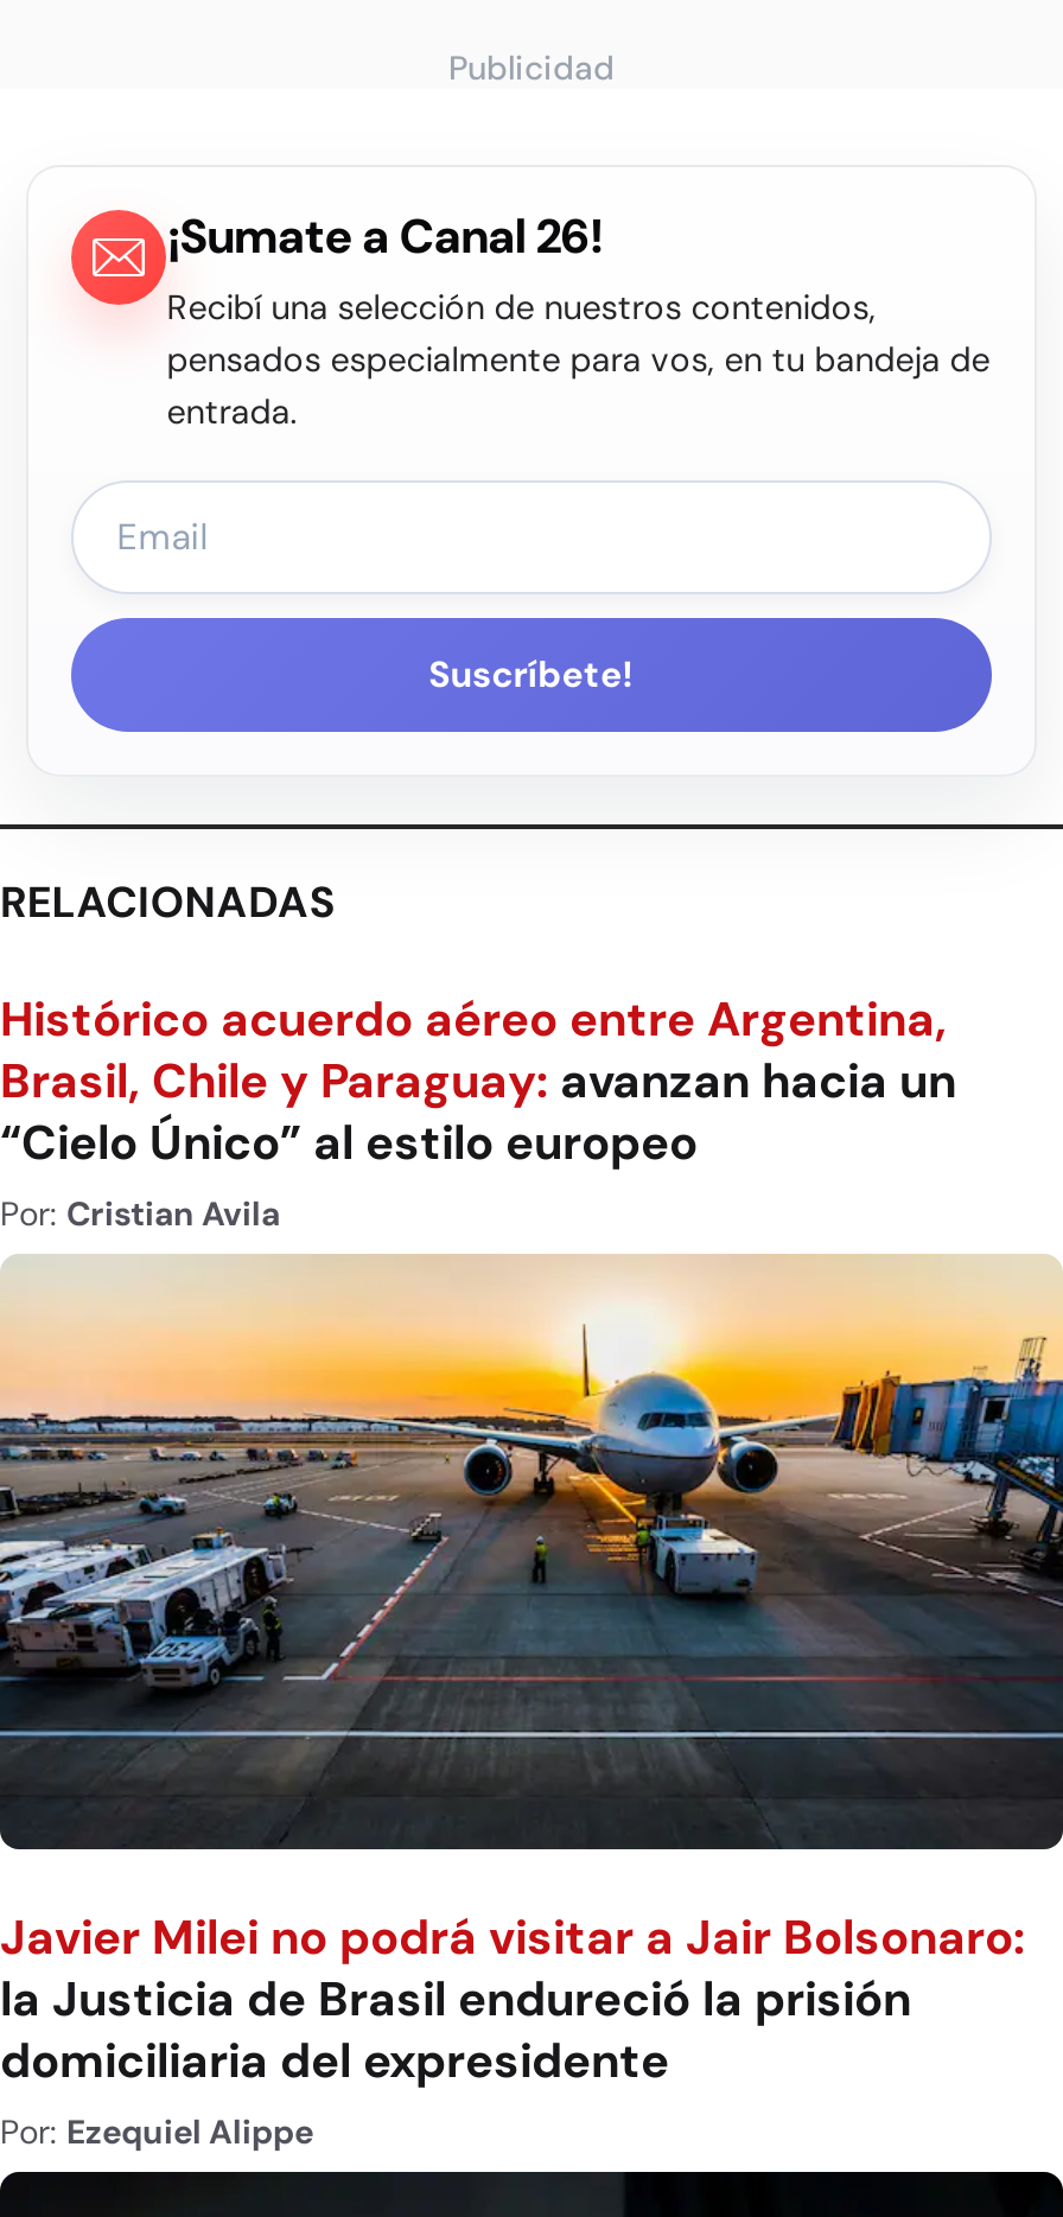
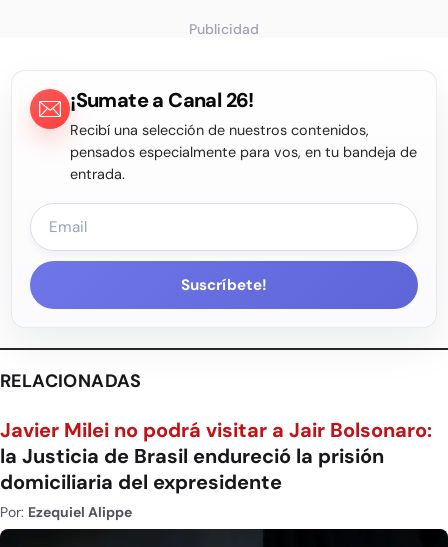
- Histórico acuerdo aéreo entre Argentina,
- Brasil, Chile y Paraguay: avanzan hacia un
- “Cielo Único” al estilo europeo
- Por: Cristian Avila

- [image]
